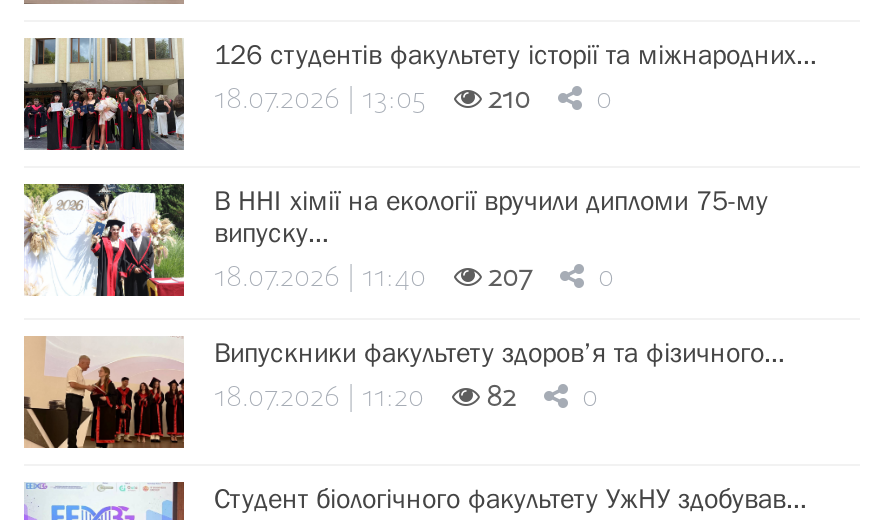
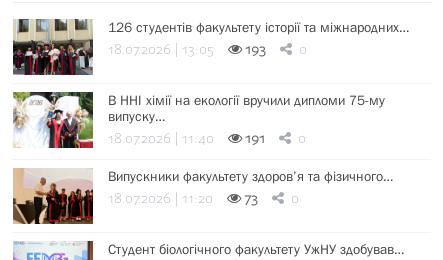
- 210
+ 193

- 207
+ 191

- 82
+ 73
